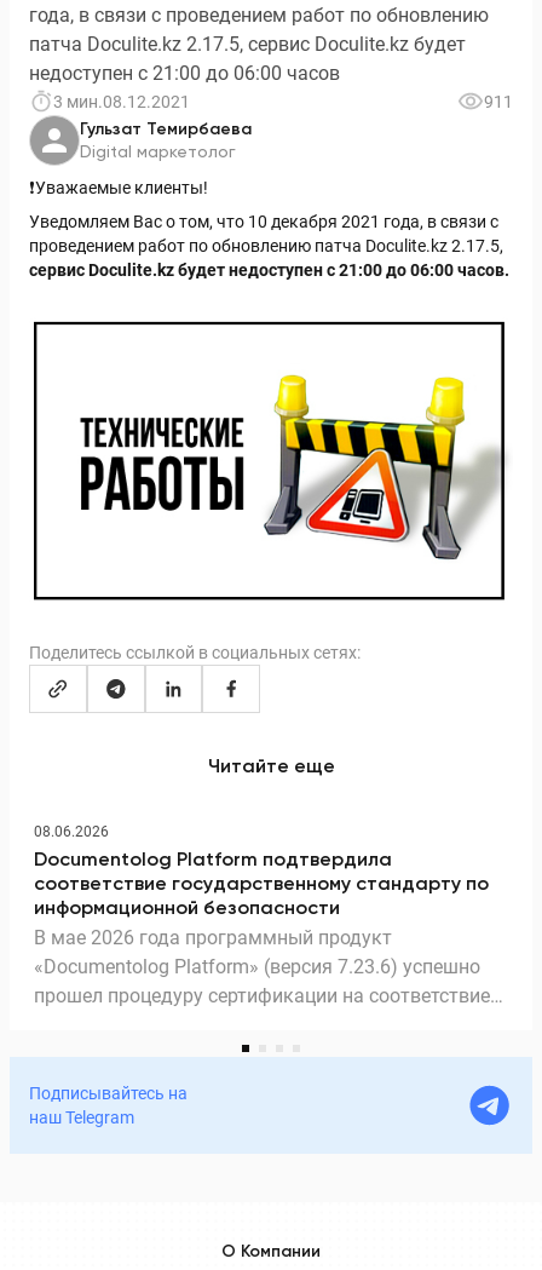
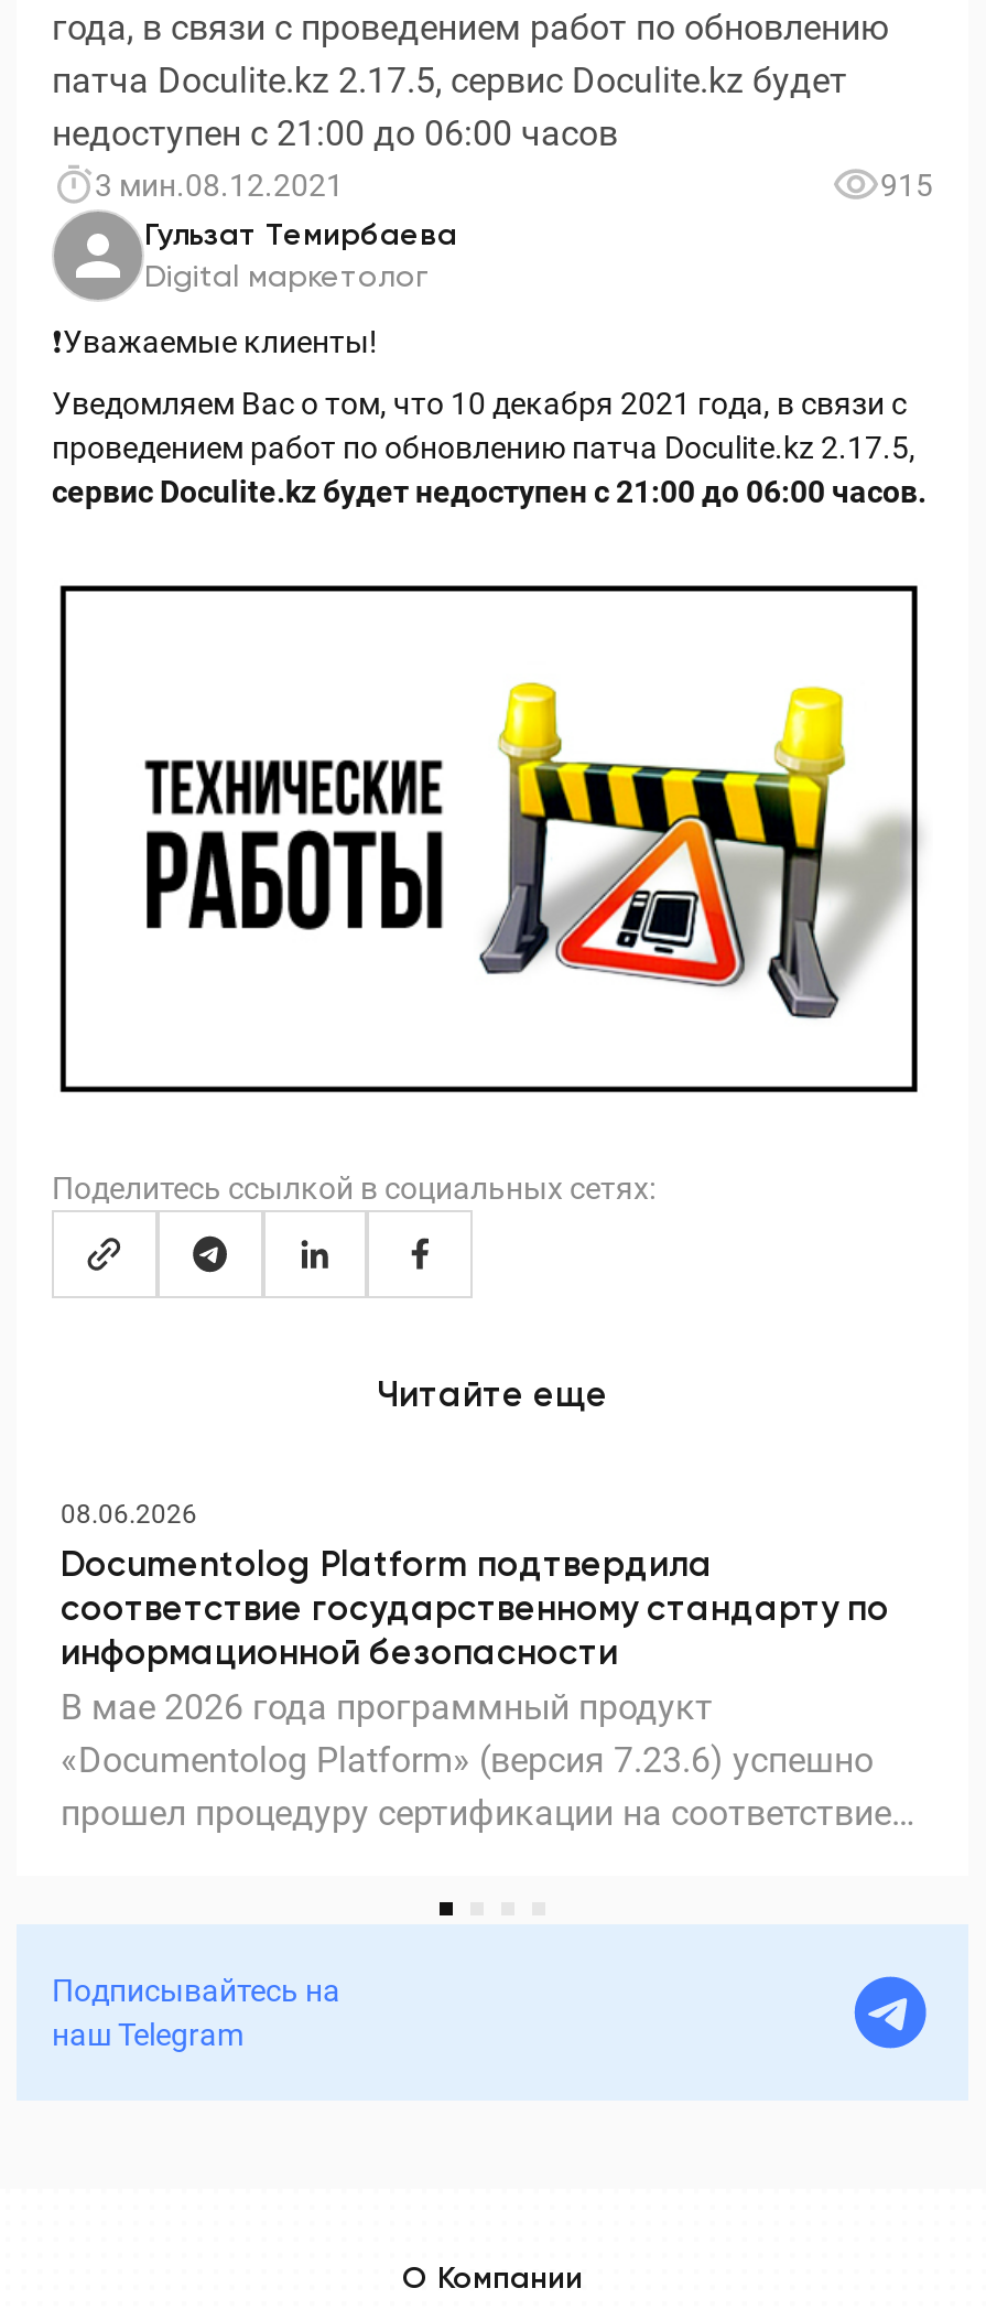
- 911
+ 915
